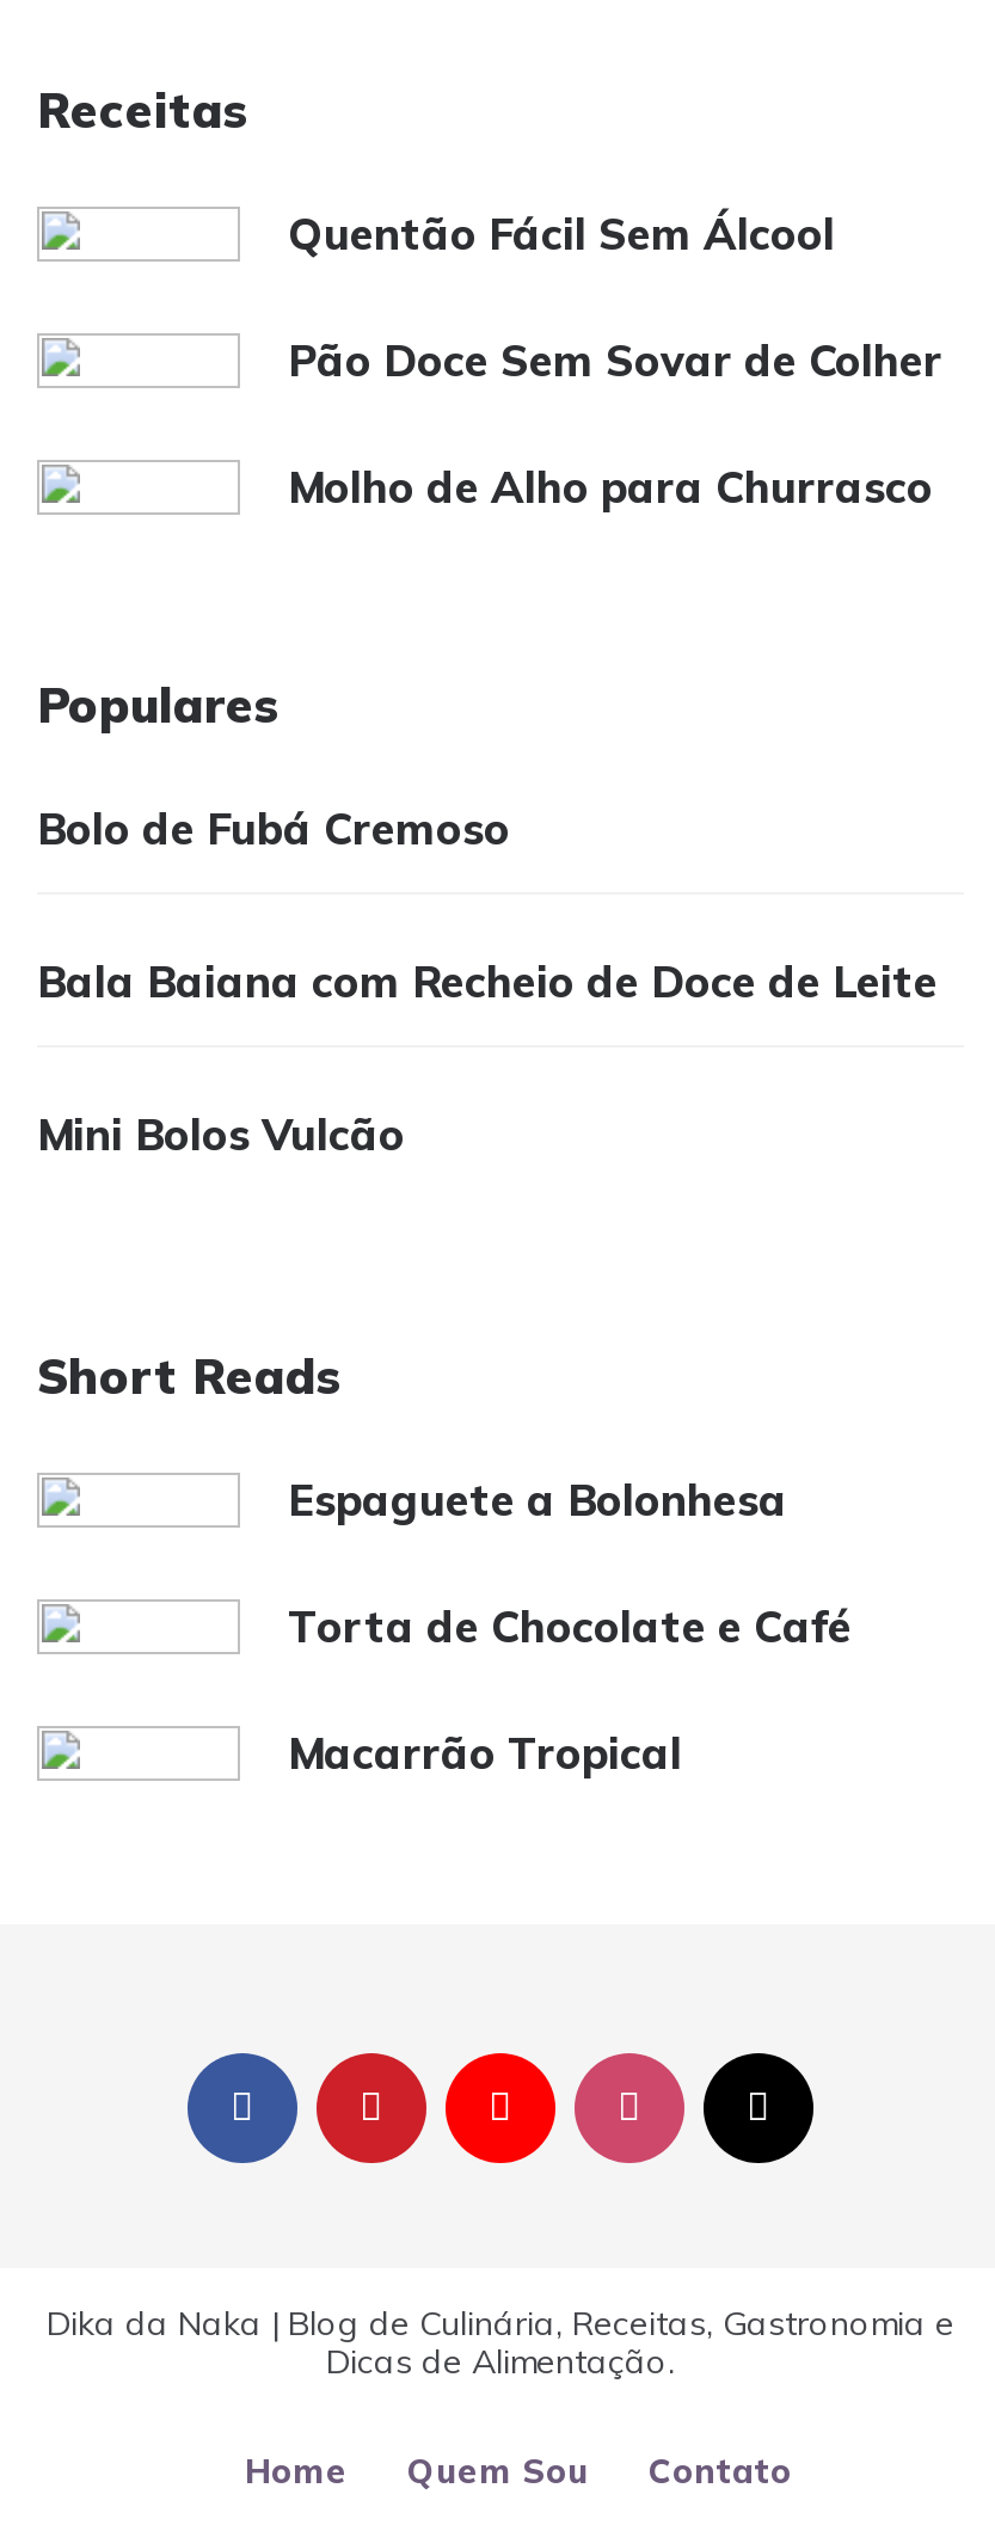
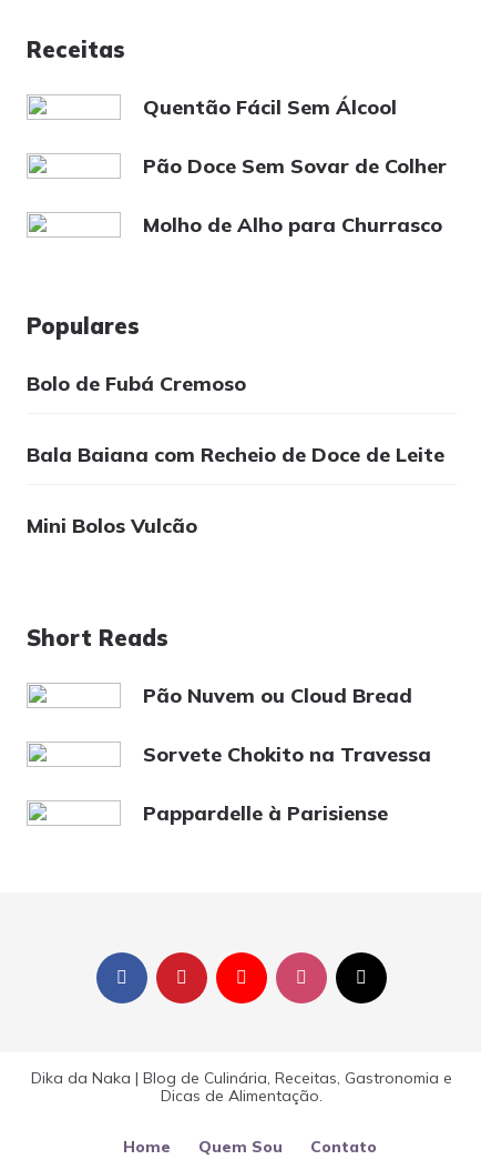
- Espaguete a Bolonhesa
+ Pão Nuvem ou Cloud Bread

- Torta de Chocolate e Café
+ Sorvete Chokito na Travessa

- Macarrão Tropical
+ Pappardelle à Parisiense
